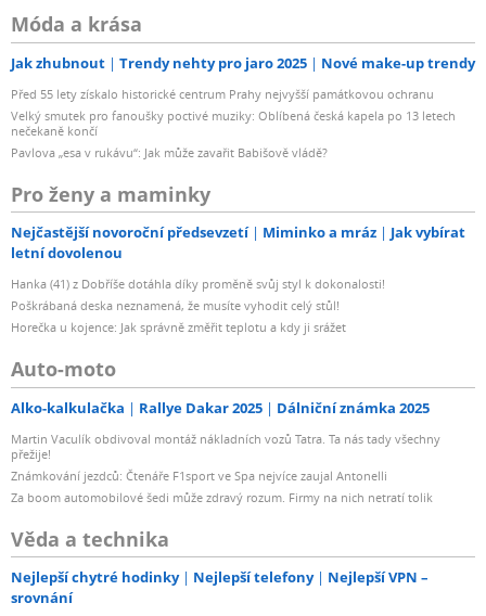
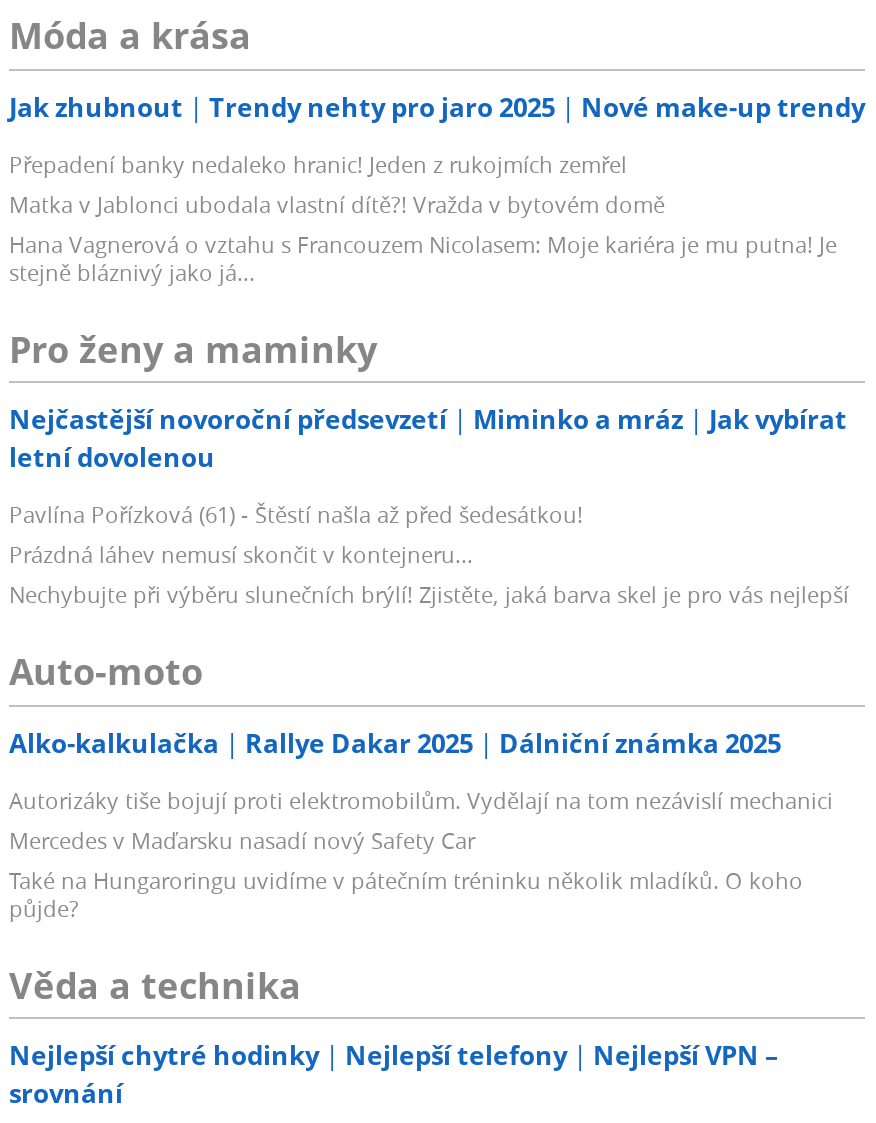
- Před 55 lety získalo historické centrum Prahy nejvyšší památkovou ochranu
- Velký smutek pro fanoušky poctivé muziky: Oblíbená česká kapela po 13 letech
- nečekaně končí
- Pavlova „esa v rukávu“: Jak může zavařit Babišově vládě?
+ Přepadení banky nedaleko hranic! Jeden z rukojmích zemřel
+ Matka v Jablonci ubodala vlastní dítě?! Vražda v bytovém domě
+ Hana Vagnerová o vztahu s Francouzem Nicolasem: Moje kariéra je mu putna! Je
+ stejně bláznivý jako já...

- Hanka (41) z Dobříše dotáhla díky proměně svůj styl k dokonalosti!
- Poškrábaná deska neznamená, že musíte vyhodit celý stůl!
- Horečka u kojence: Jak správně změřit teplotu a kdy ji srážet
+ Pavlína Pořízková (61) - Štěstí našla až před šedesátkou!
+ Prázdná láhev nemusí skončit v kontejneru...
+ Nechybujte při výběru slunečních brýlí! Zjistěte, jaká barva skel je pro vás nejlepší

- Martin Vaculík obdivoval montáž nákladních vozů Tatra. Ta nás tady všechny
- přežije!
- Známkování jezdců: Čtenáře F1sport ve Spa nejvíce zaujal Antonelli
- Za boom automobilové šedi může zdravý rozum. Firmy na nich netratí tolik
+ Autorizáky tiše bojují proti elektromobilům. Vydělají na tom nezávislí mechanici
+ Mercedes v Maďarsku nasadí nový Safety Car
+ Také na Hungaroringu uvidíme v pátečním tréninku několik mladíků. O koho
+ půjde?
